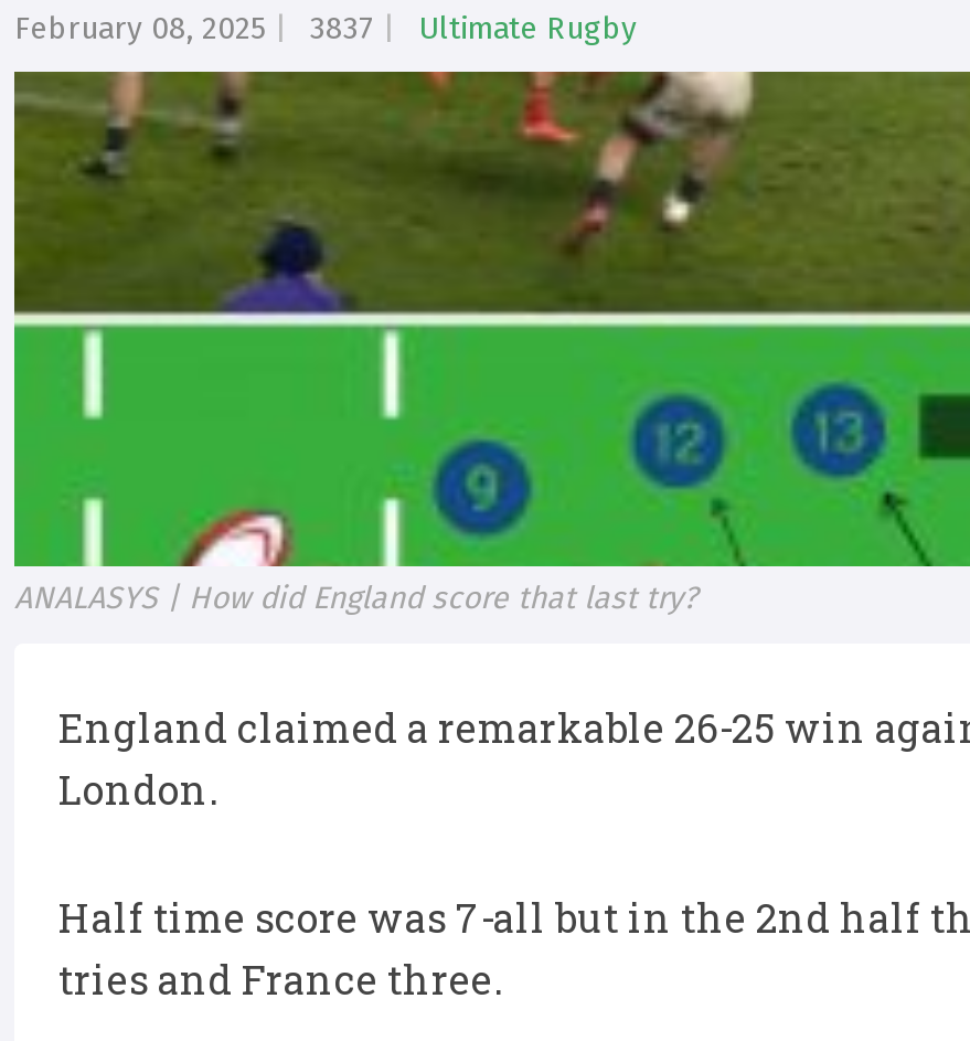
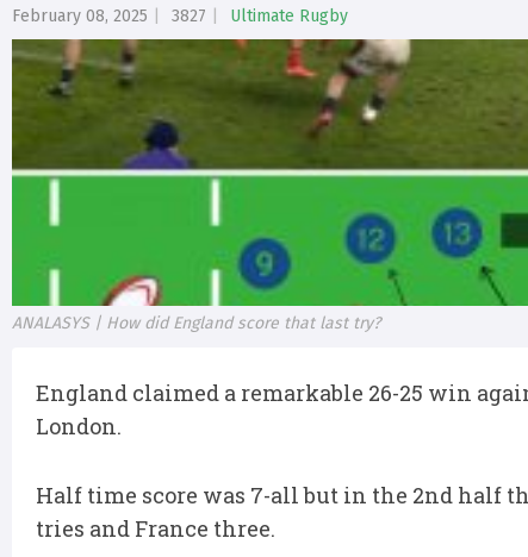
- February 08, 2025 3837 Ultimate Rugby
+ February 08, 2025 3827 Ultimate Rugby
